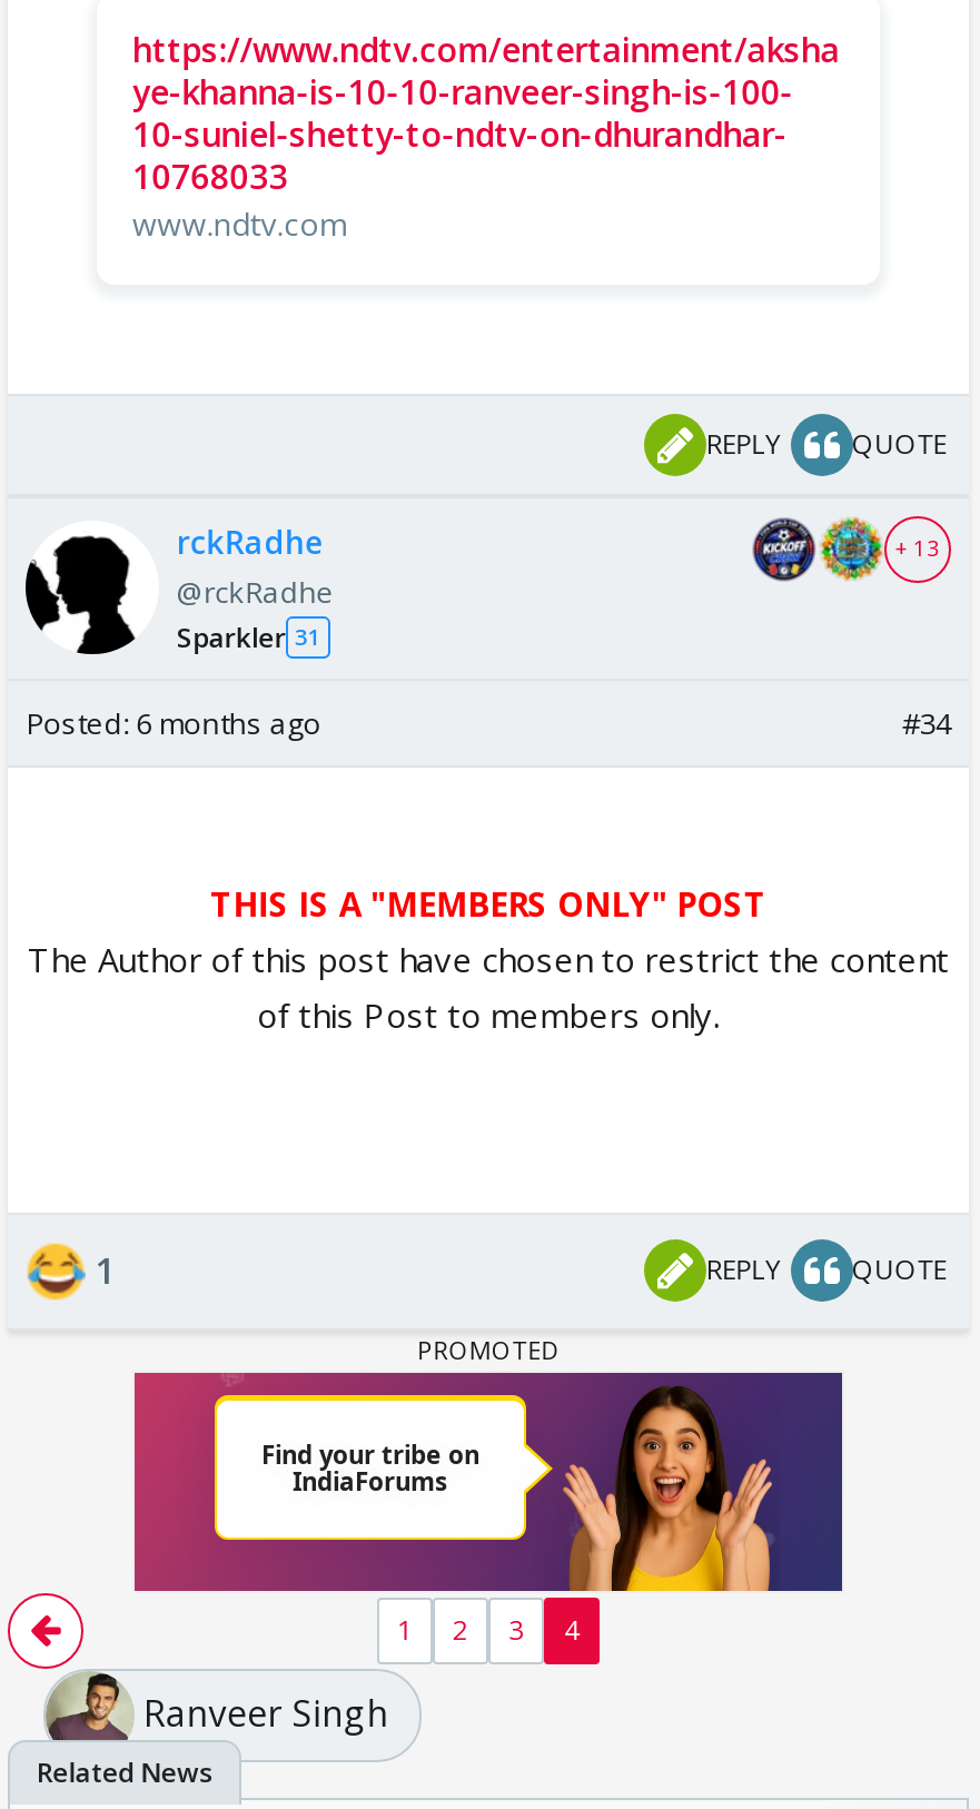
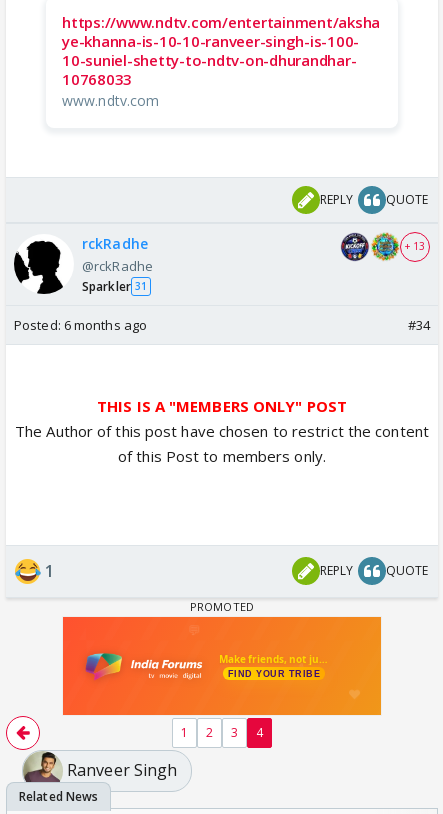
- [image]
+ [image]
